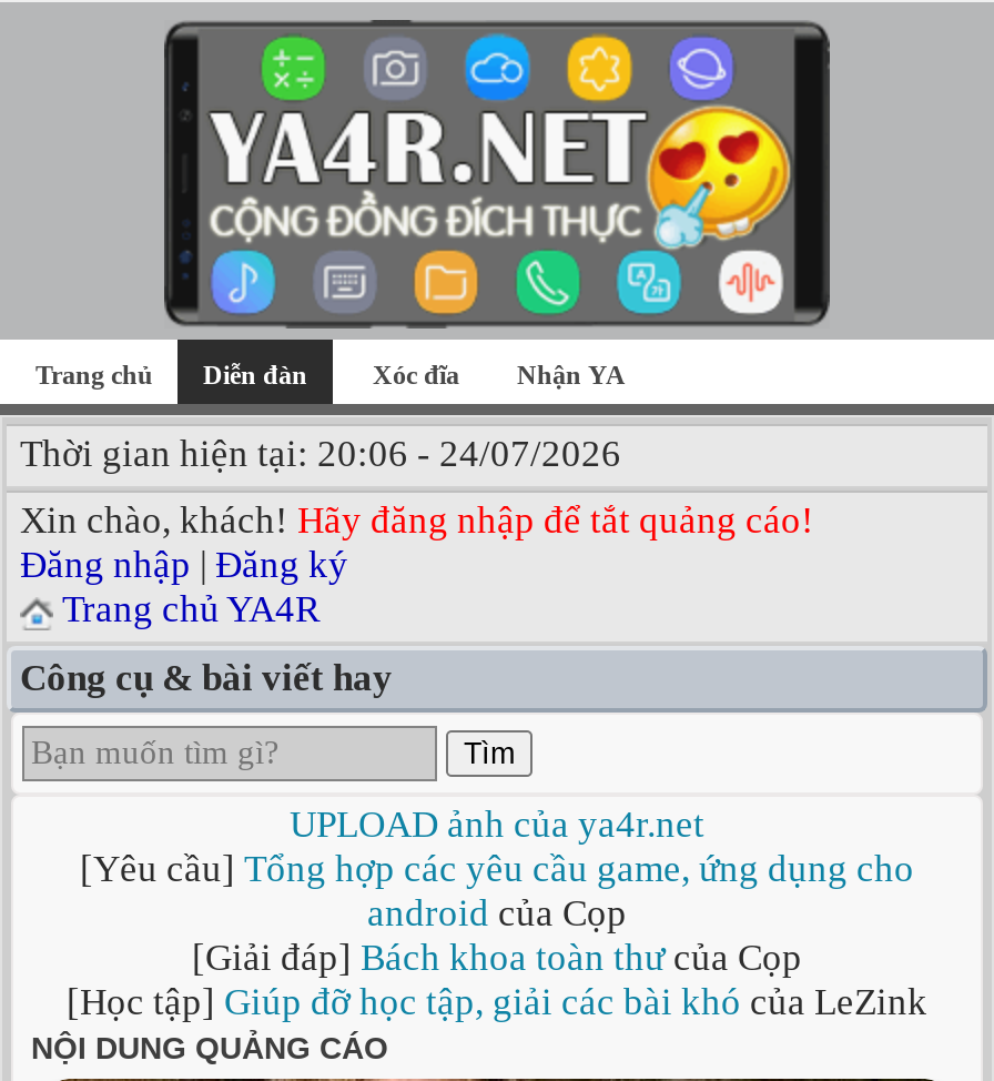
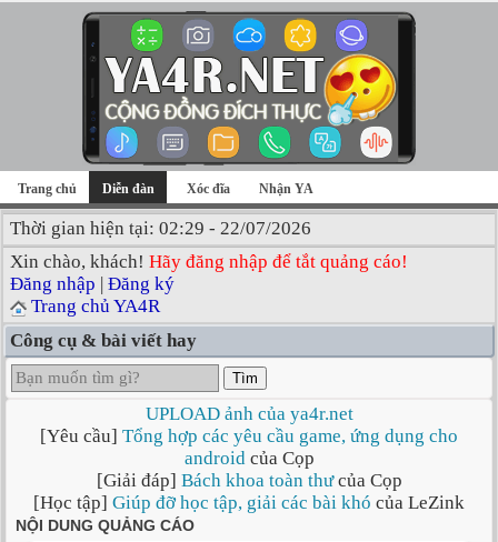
- Thời gian hiện tại: 20:06 - 24/07/2026
+ Thời gian hiện tại: 02:29 - 22/07/2026
